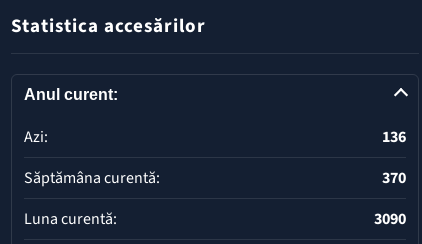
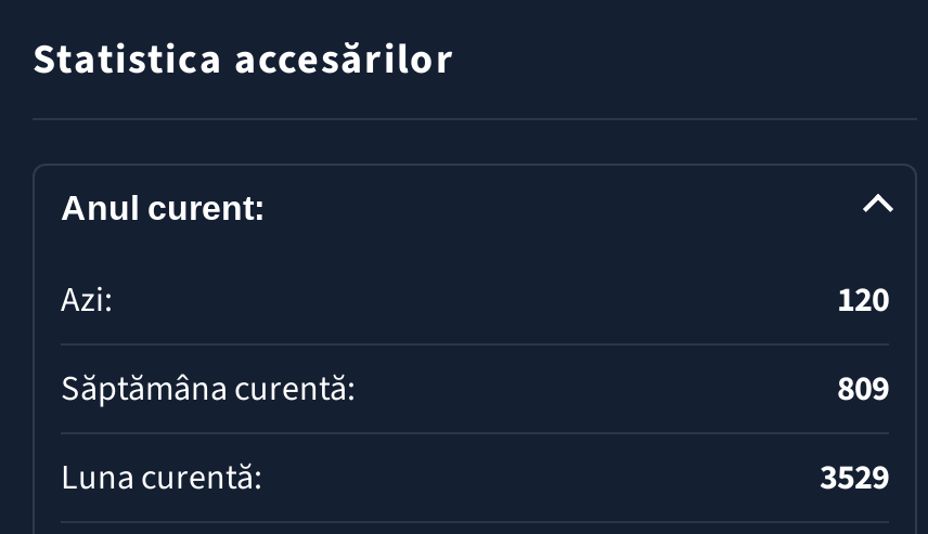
- 136
+ 120

- 370
+ 809

- 3090
+ 3529
